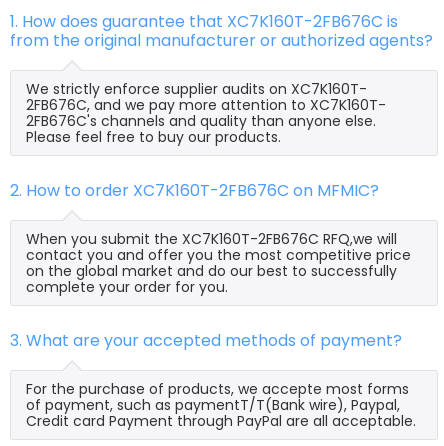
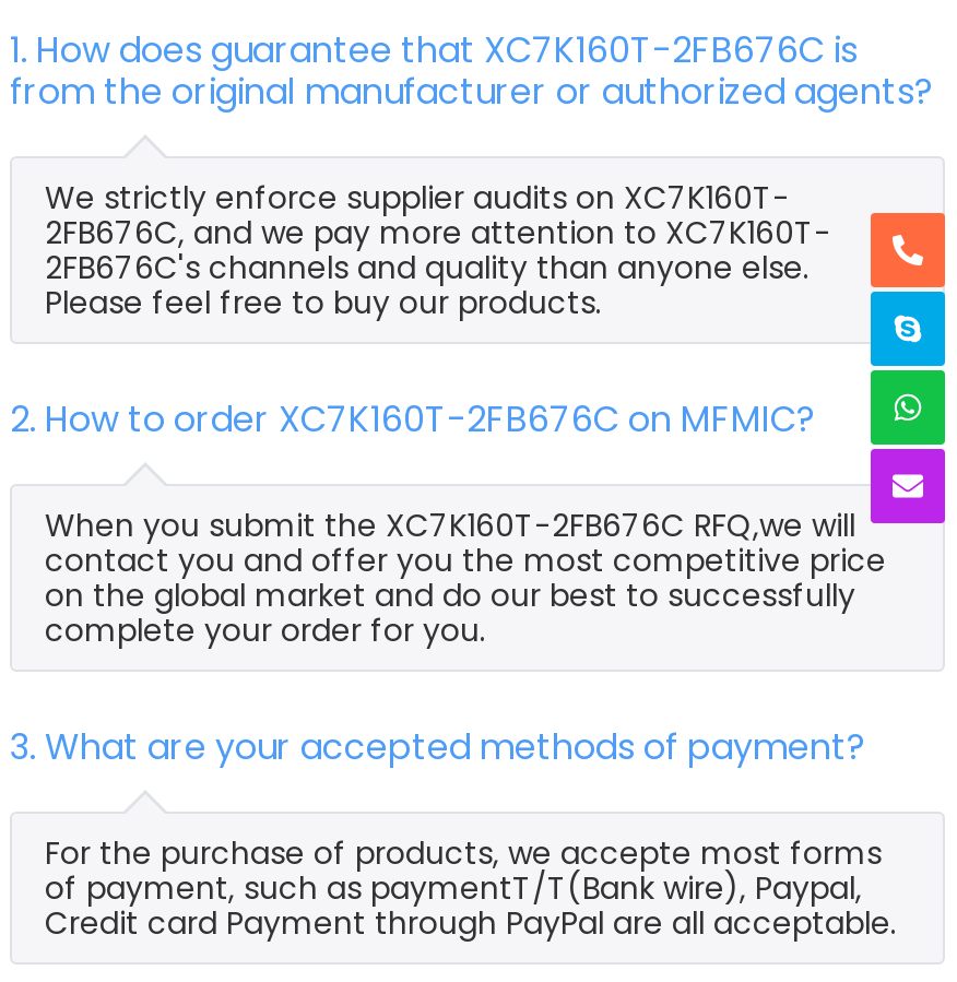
+ [image]
